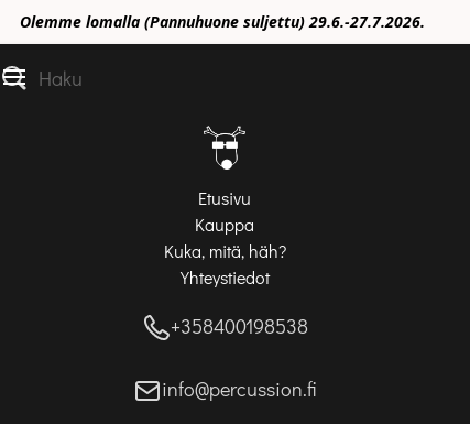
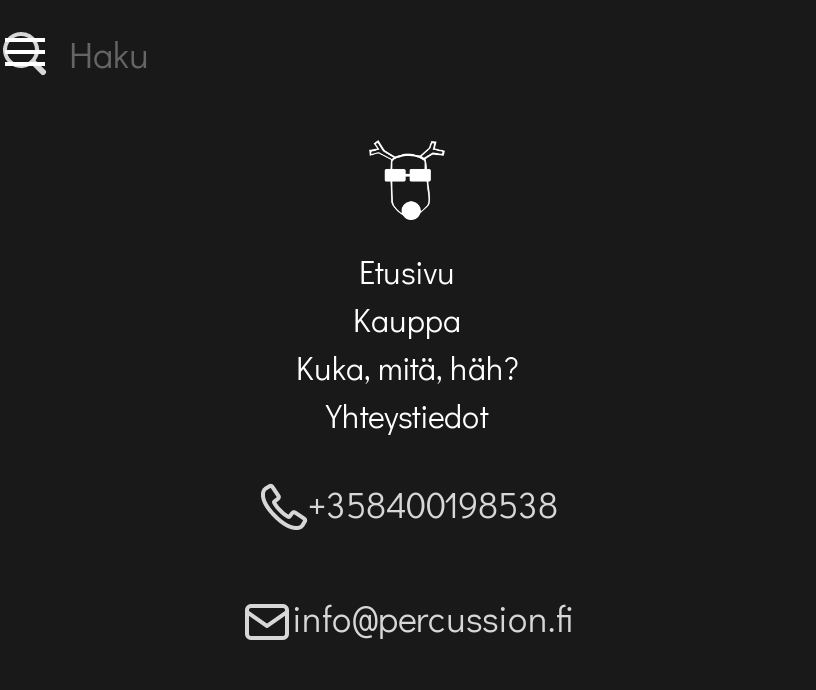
- Olemme lomalla (Pannuhuone suljettu) 29.6.-27.7.2026.
